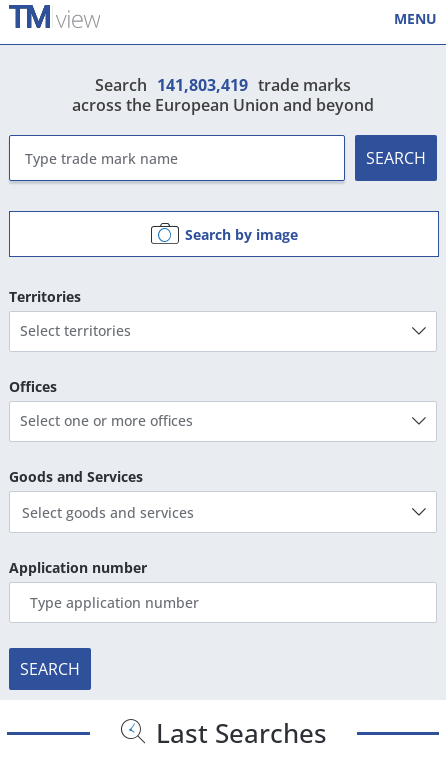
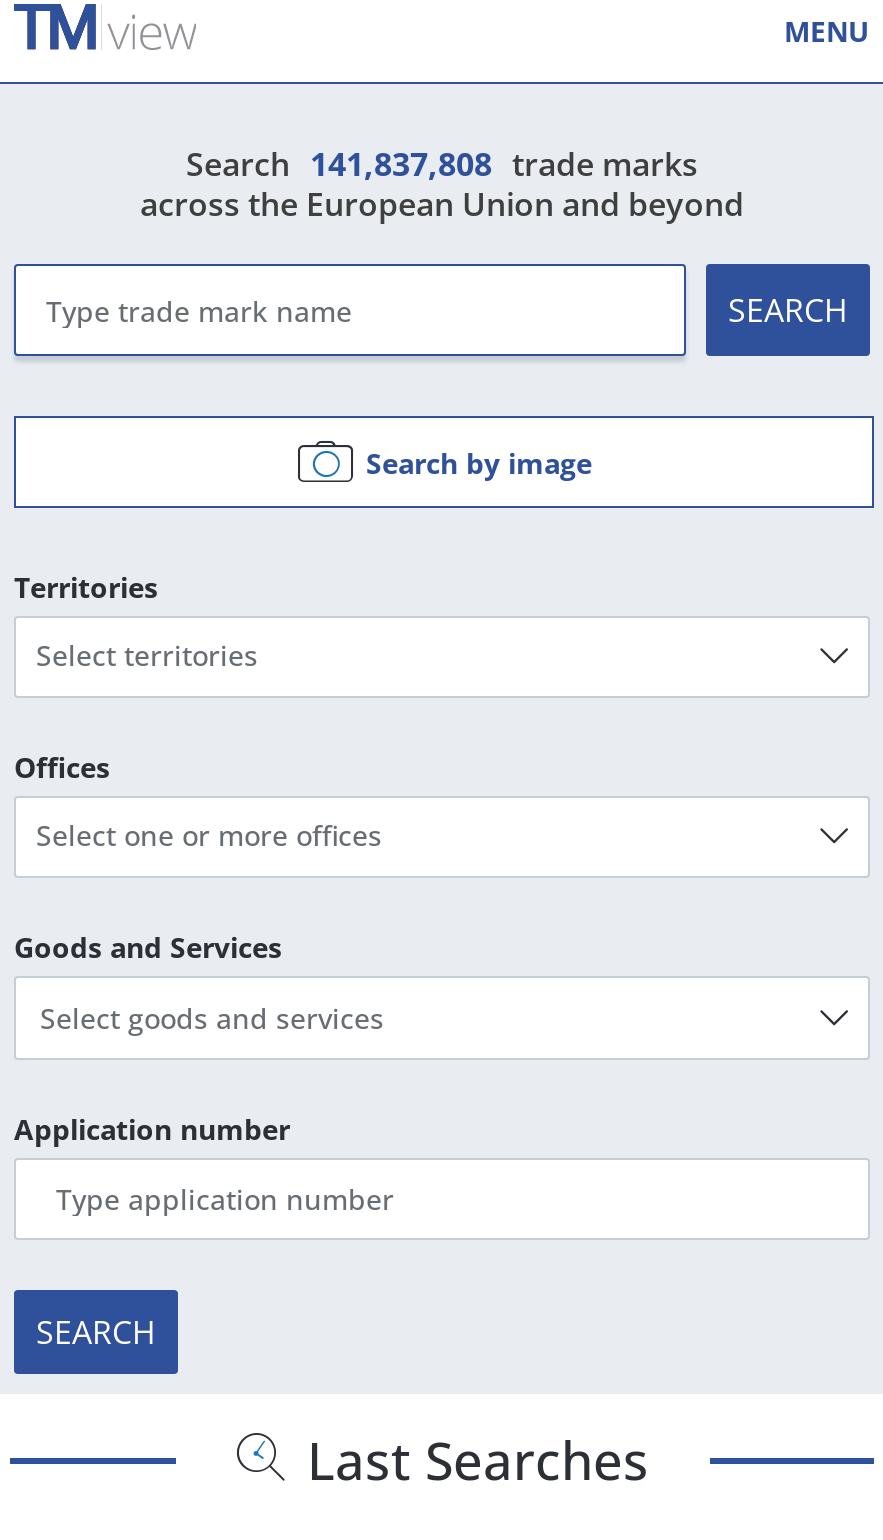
- Search 141,803,419 trade marks
+ Search 141,837,808 trade marks
